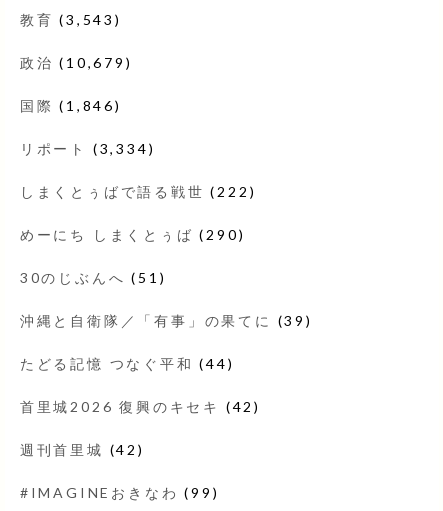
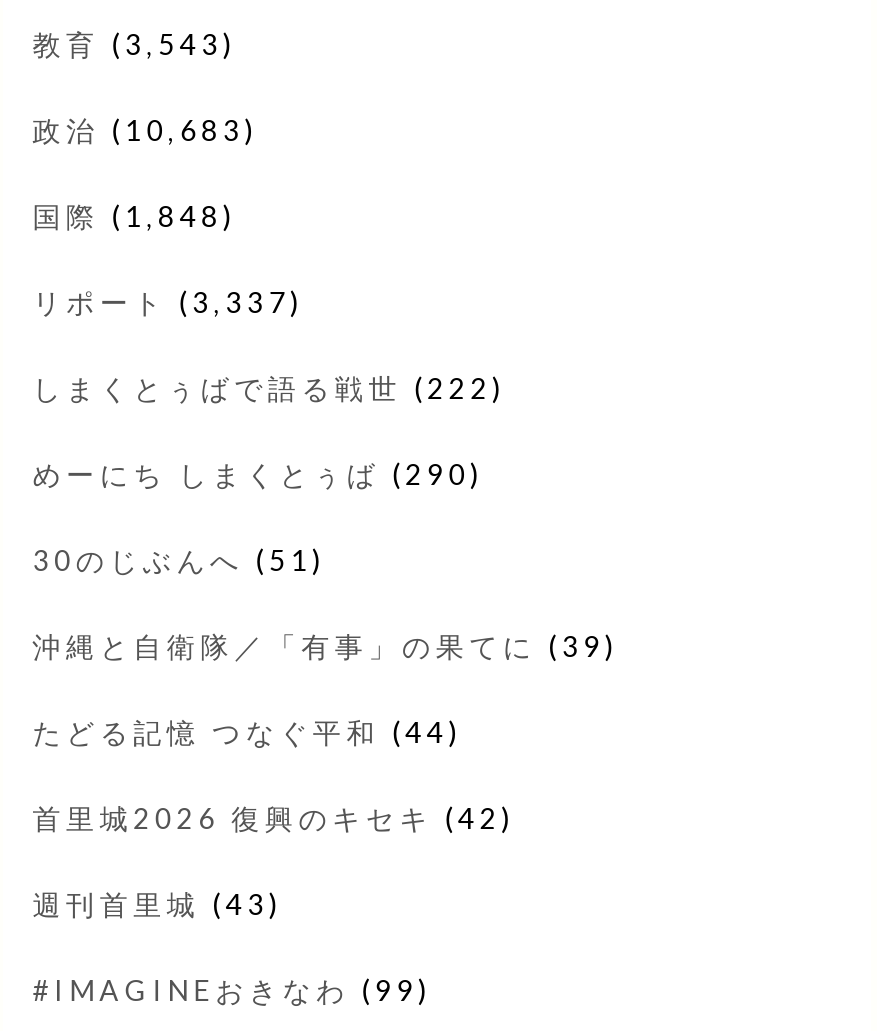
- 政治(10,679)
+ 政治(10,683)

- 国際(1,846)
+ 国際(1,848)

- リポート(3,334)
+ リポート(3,337)

- 週刊首里城(42)
+ 週刊首里城(43)
